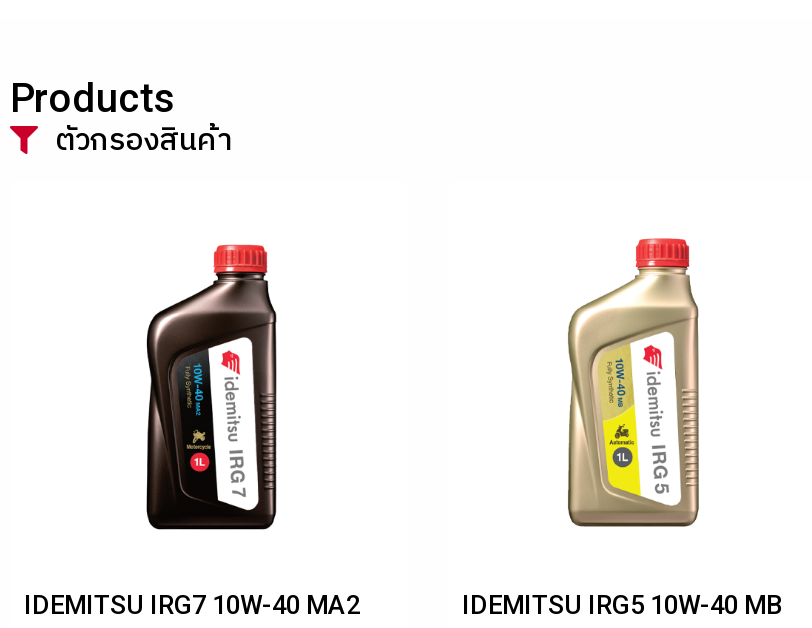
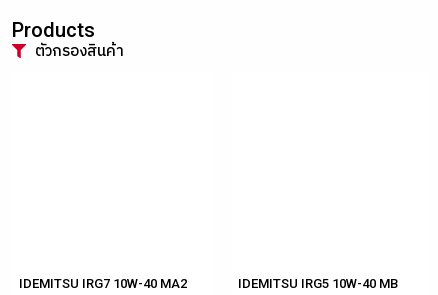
- [image]

- [image]
